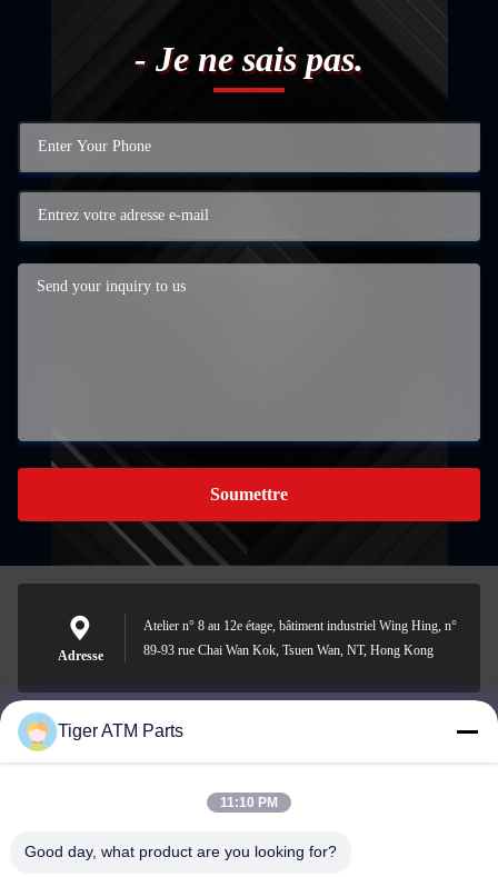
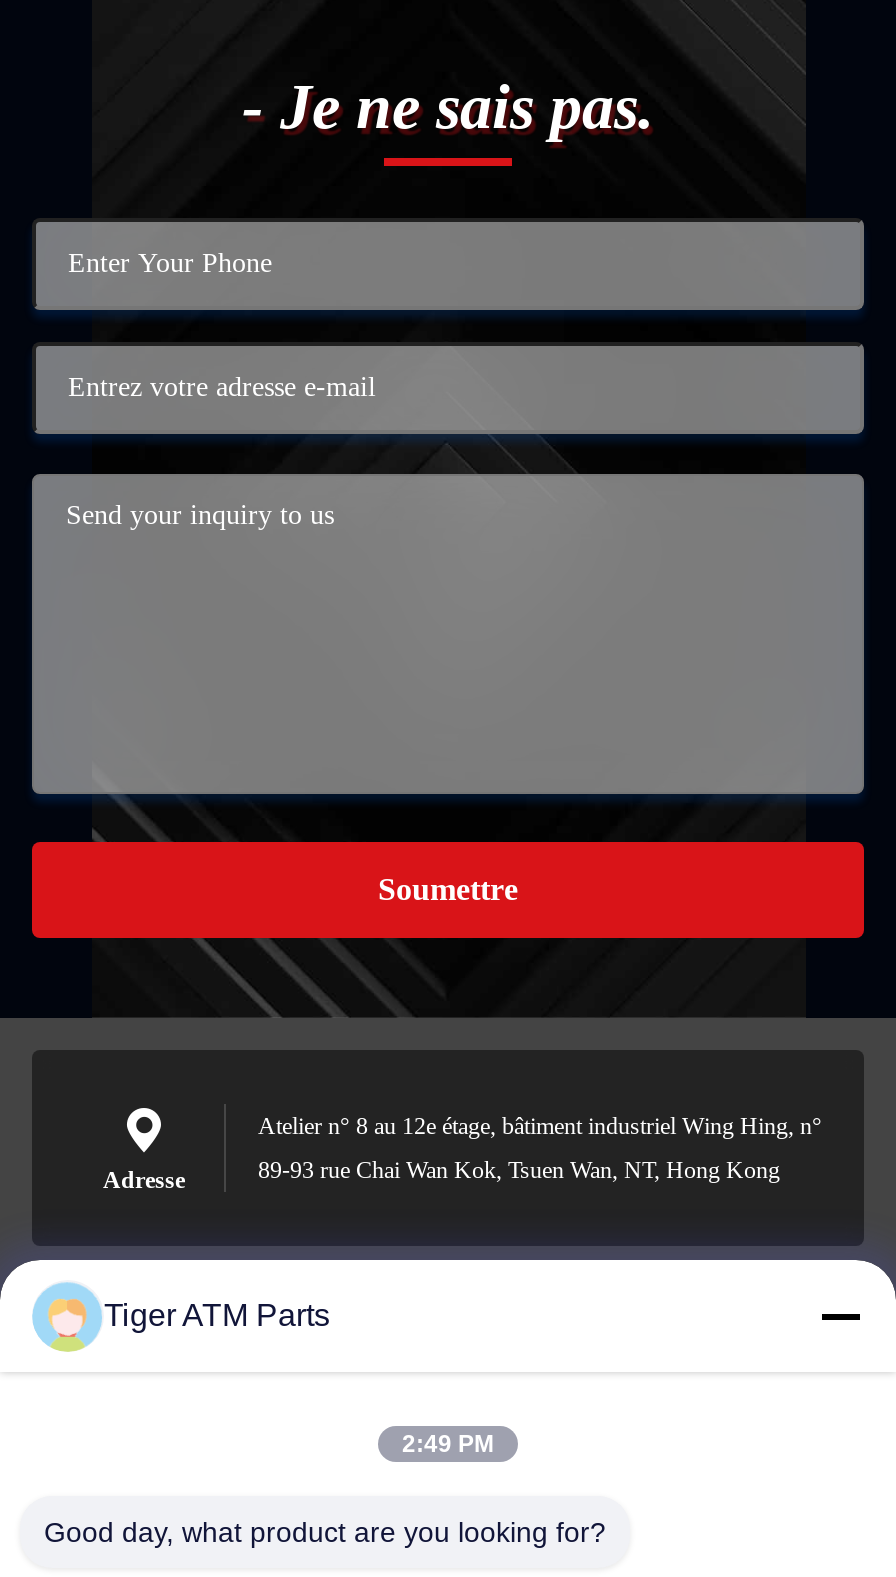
- 11:10 PM
+ 2:49 PM
